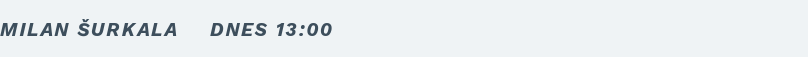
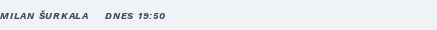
- MILAN ŠURKALA DNES 13:00
+ MILAN ŠURKALA DNES 19:50
